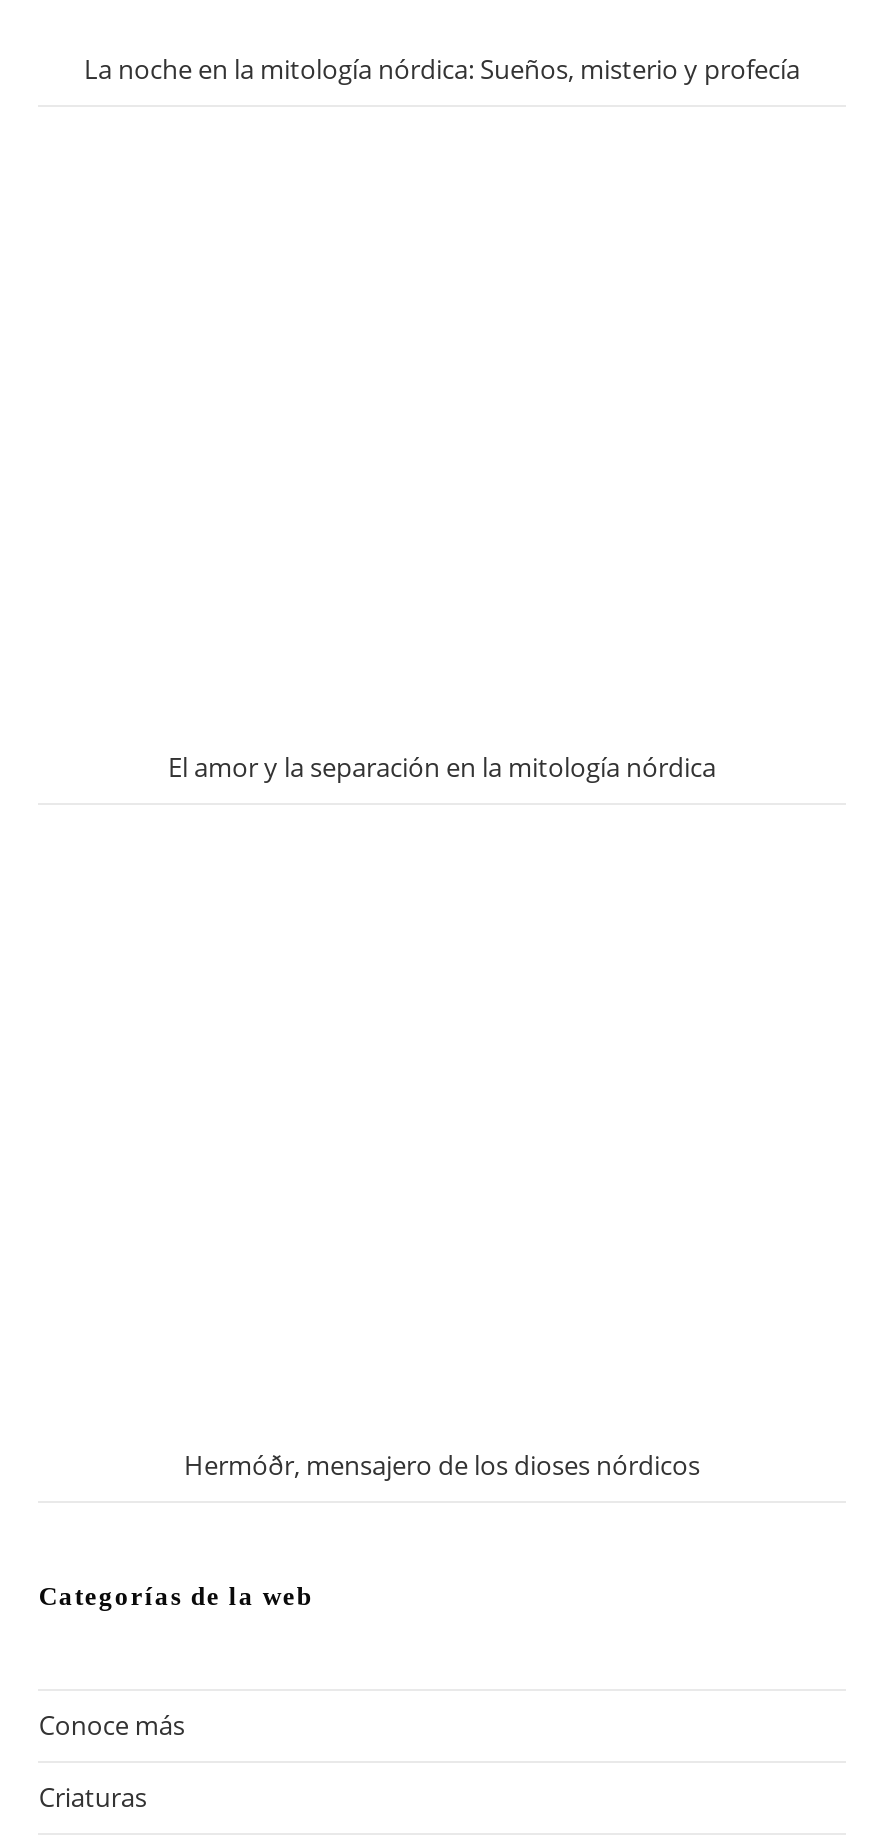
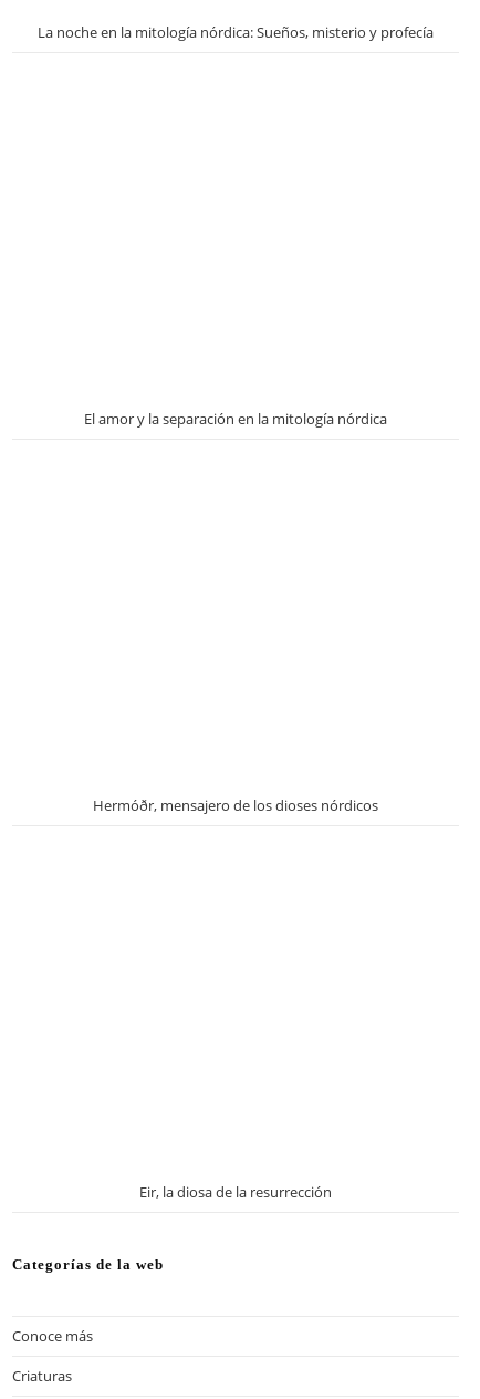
+ Eir, la diosa de la resurrección
